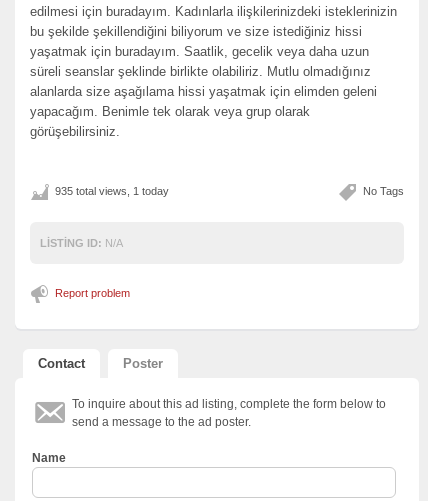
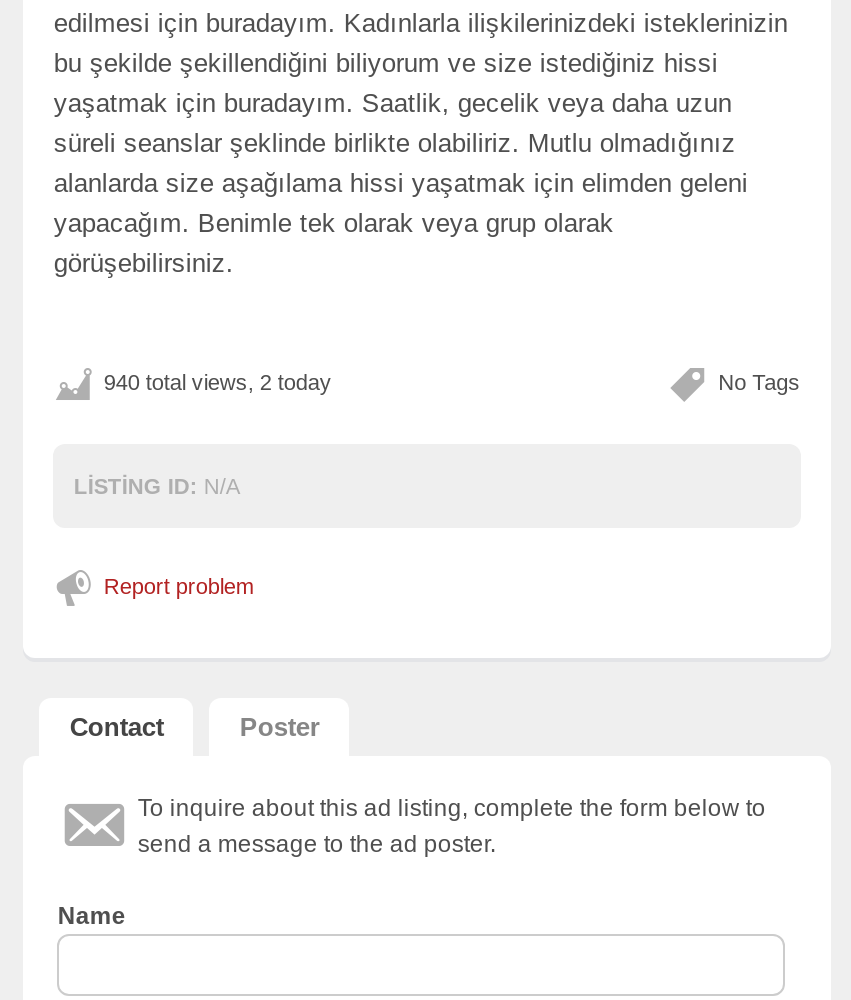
- 935 total views, 1 today
+ 940 total views, 2 today
